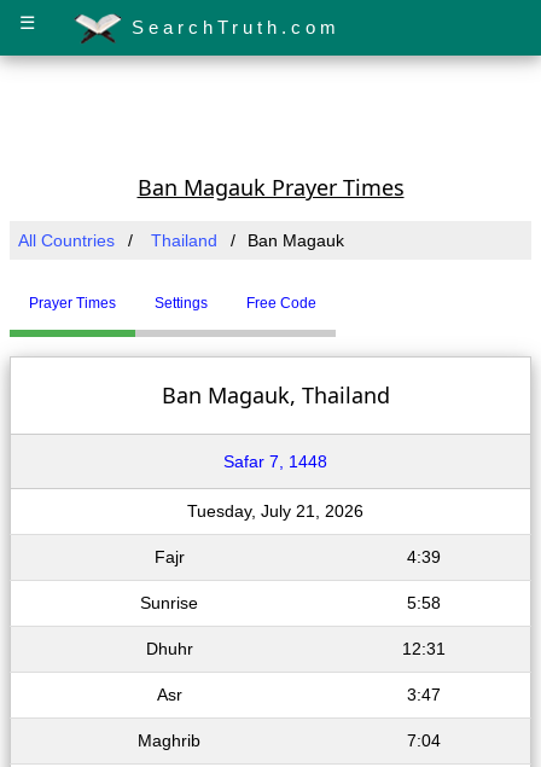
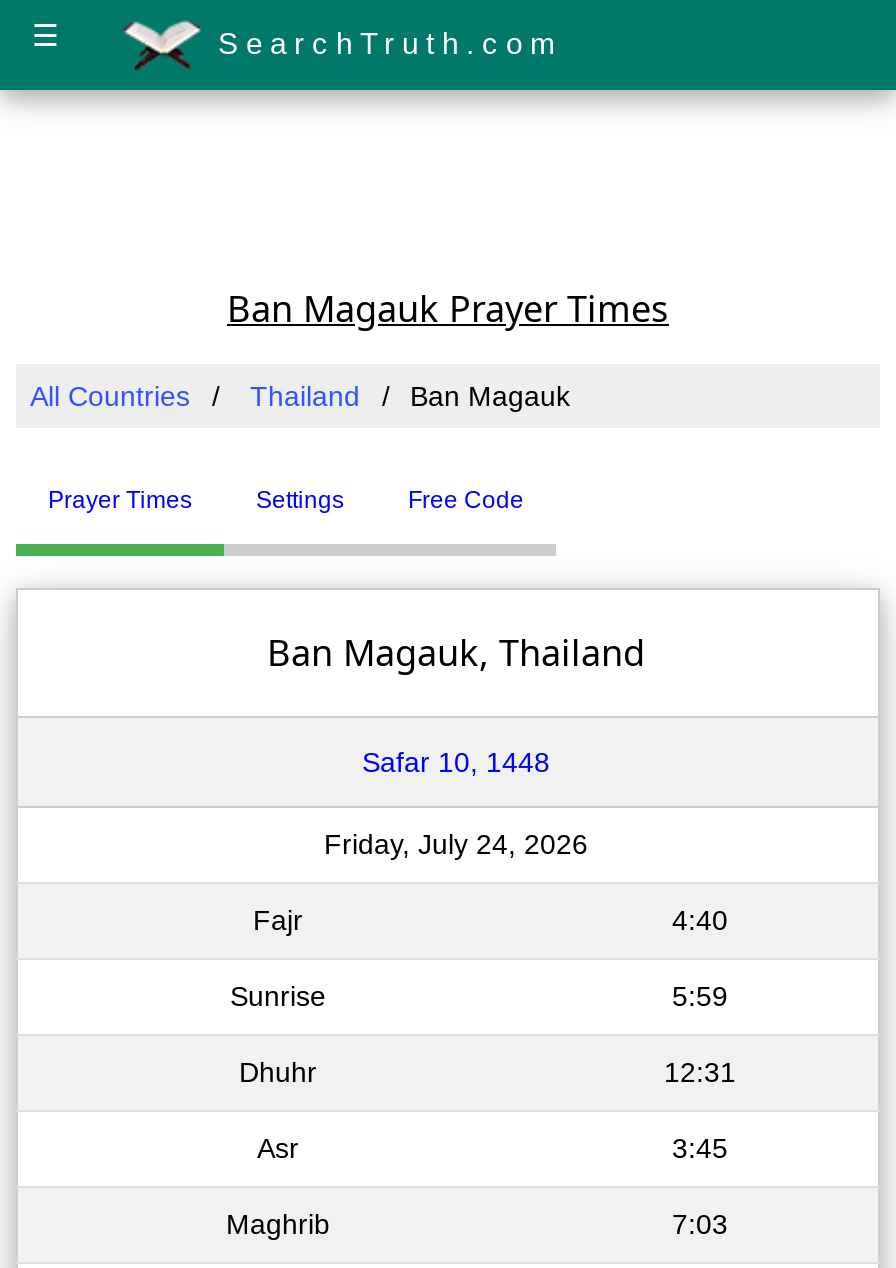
- Safar 7, 1448
+ Safar 10, 1448

- Tuesday, July 21, 2026
+ Friday, July 24, 2026

- 4:39
+ 4:40

- 5:58
+ 5:59

- 3:47
+ 3:45

- 7:04
+ 7:03
